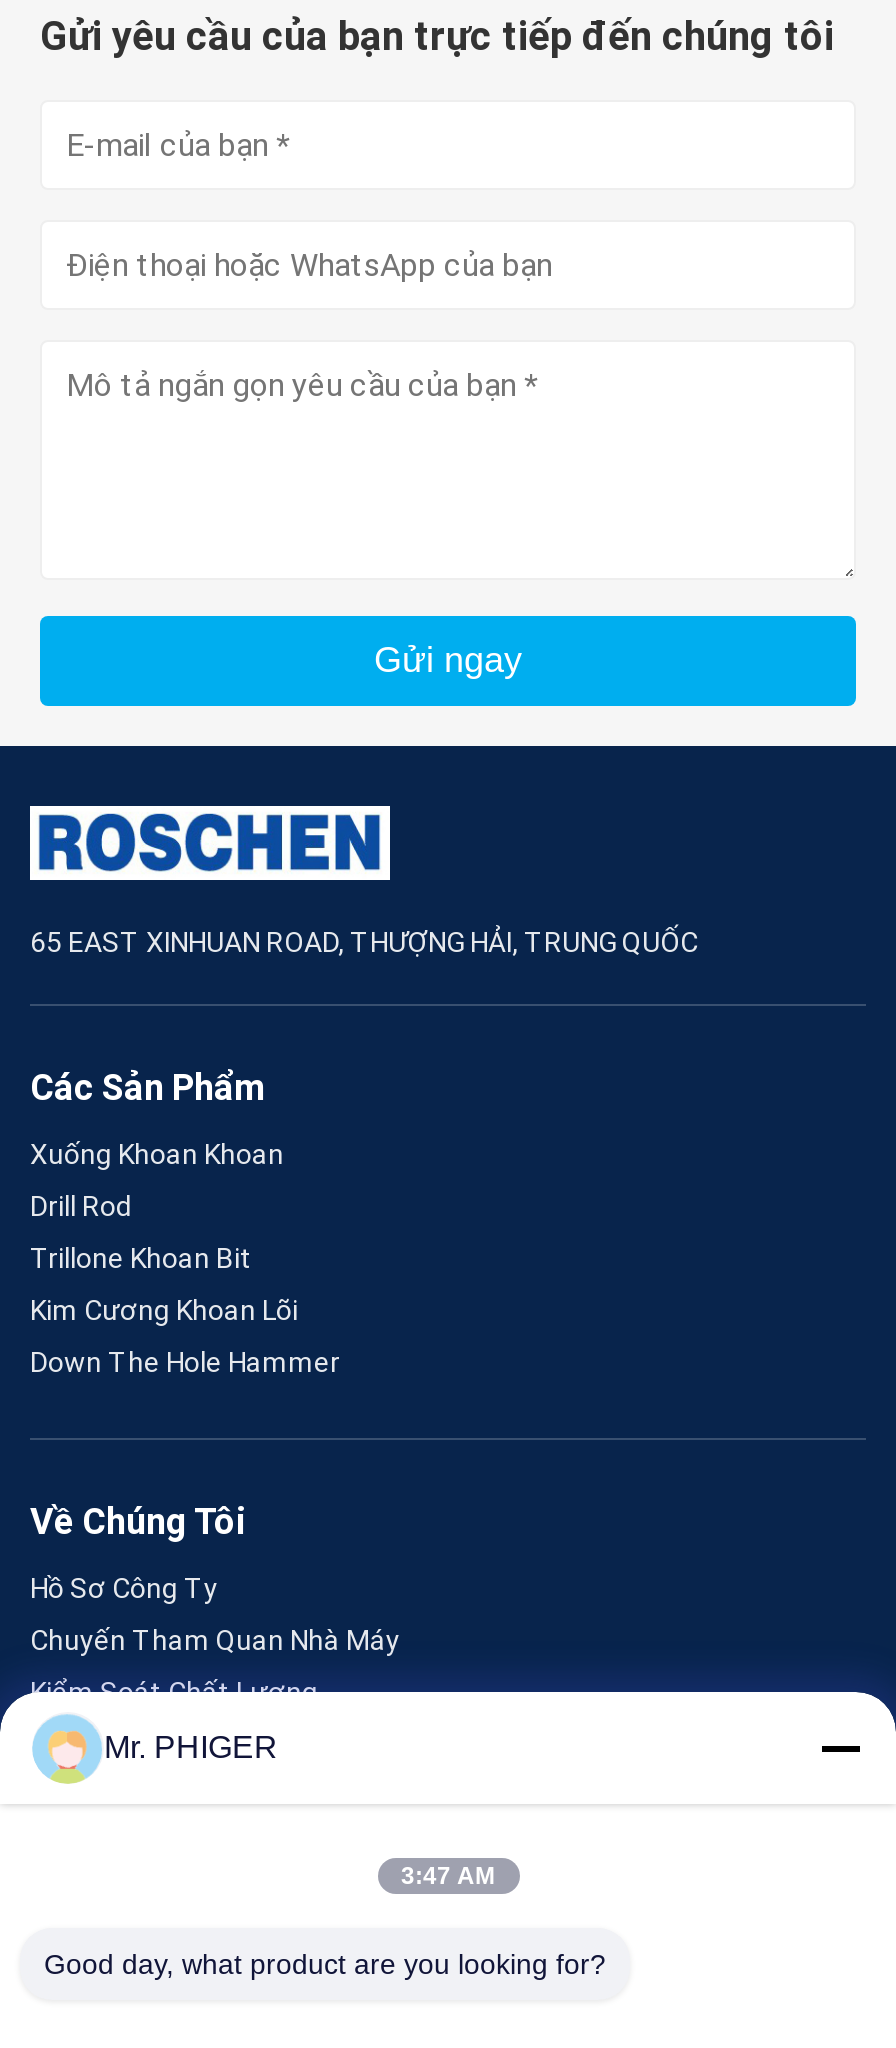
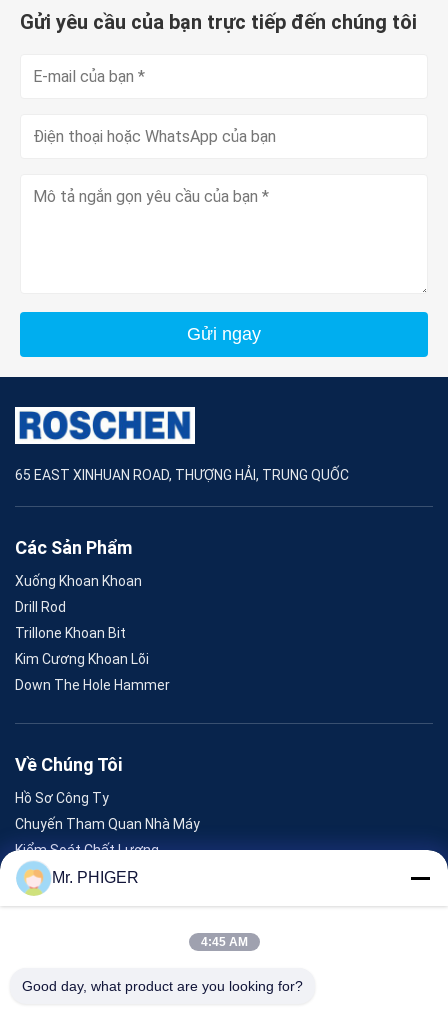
- 3:47 AM
+ 4:45 AM
